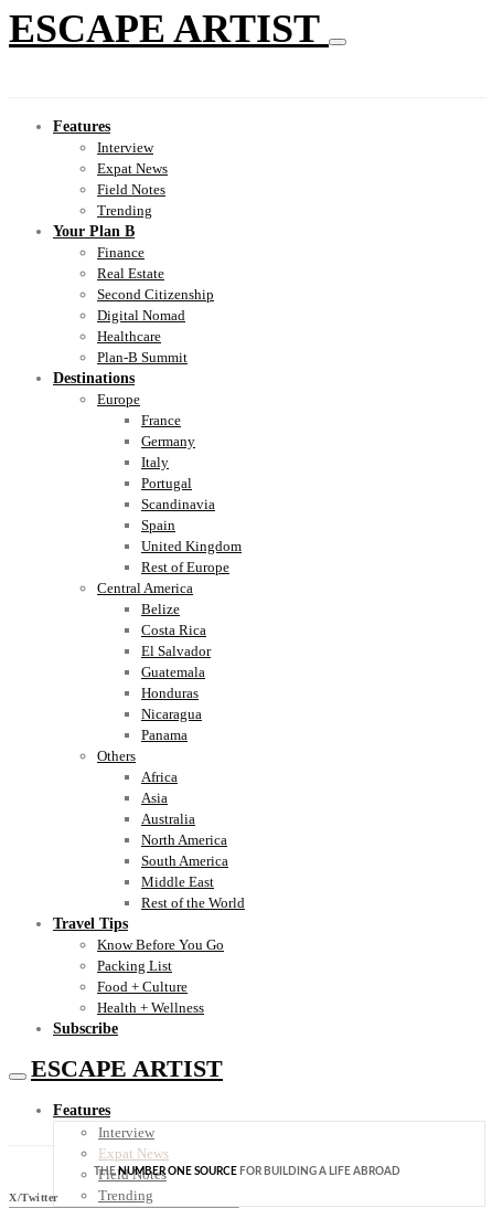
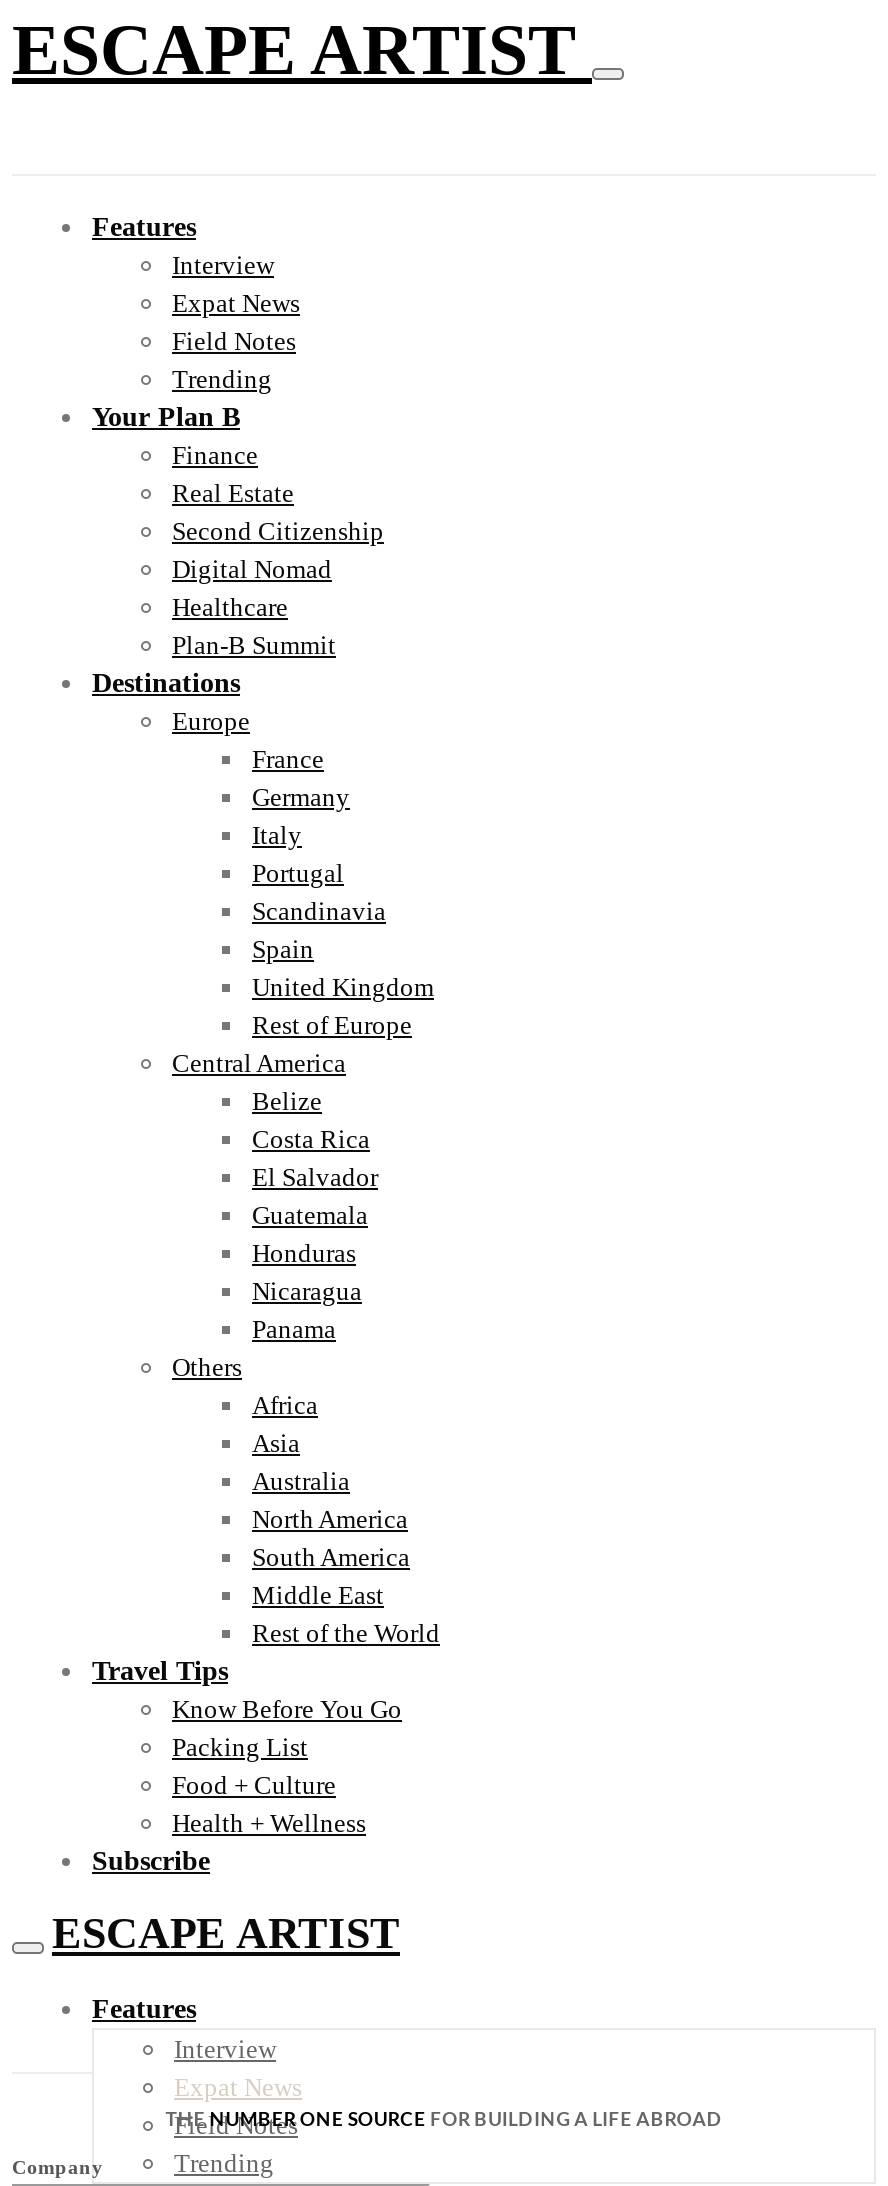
- X/Twitter
+ Company
